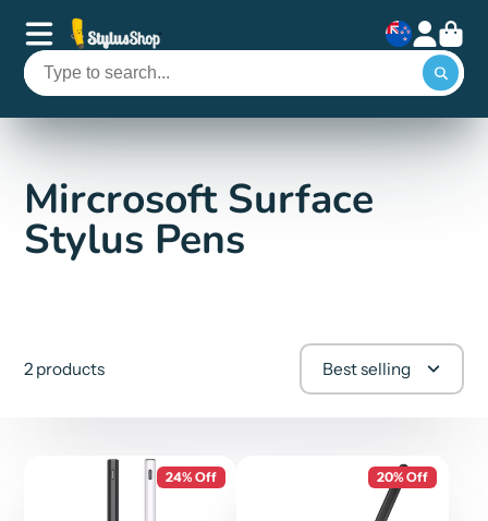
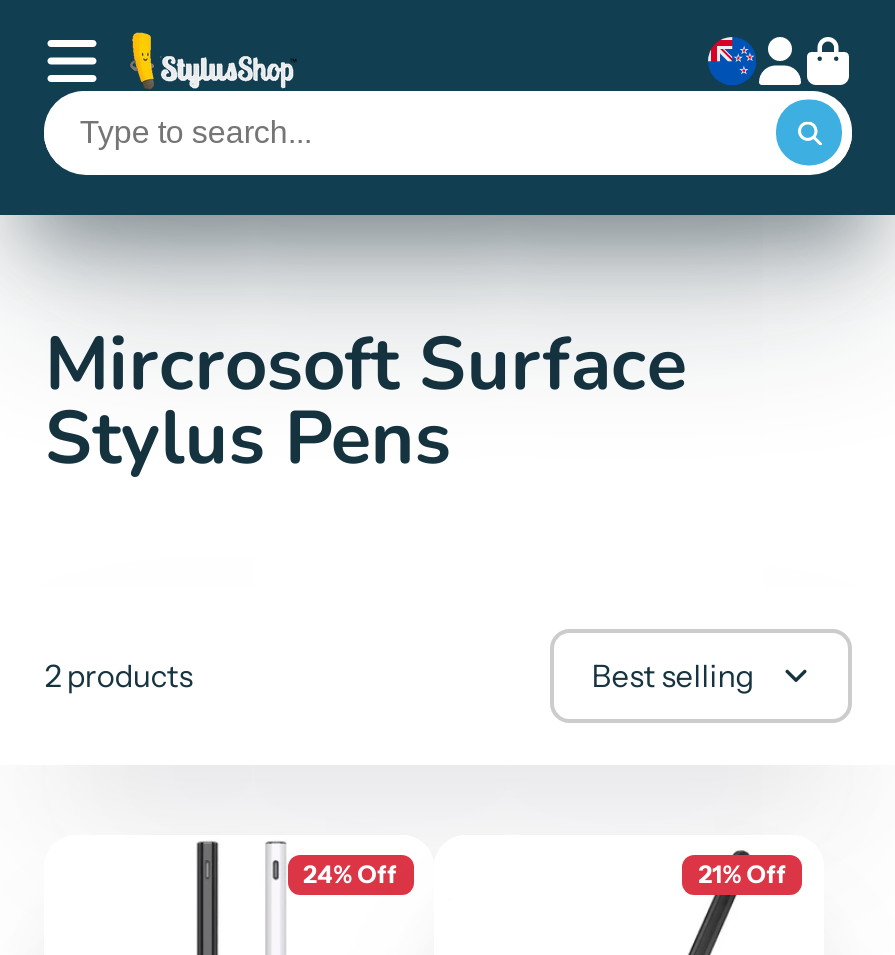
- 20% Off
+ 21% Off
